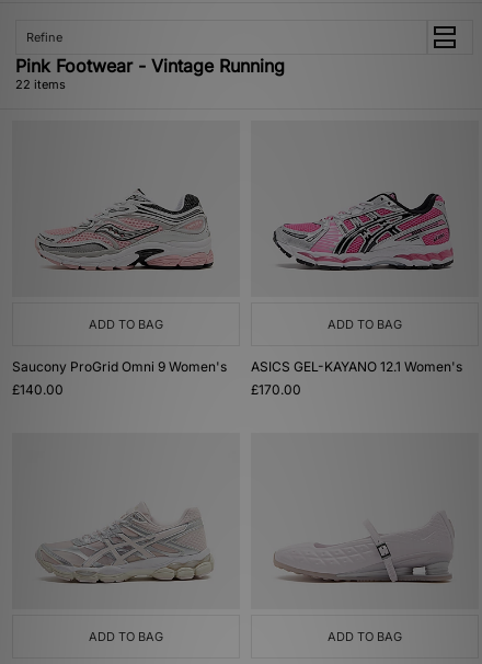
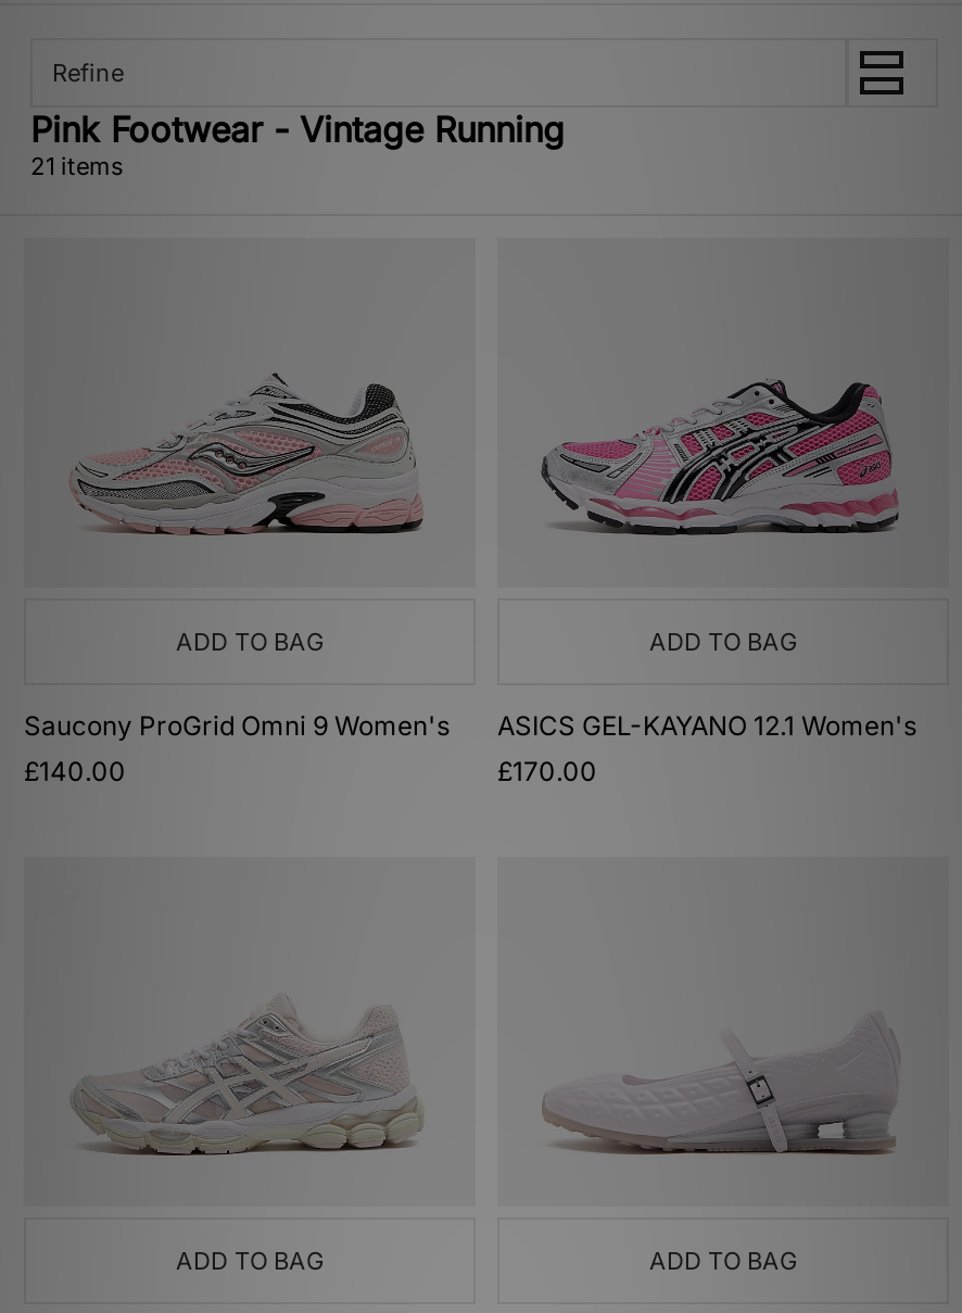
- 22 items
+ 21 items
